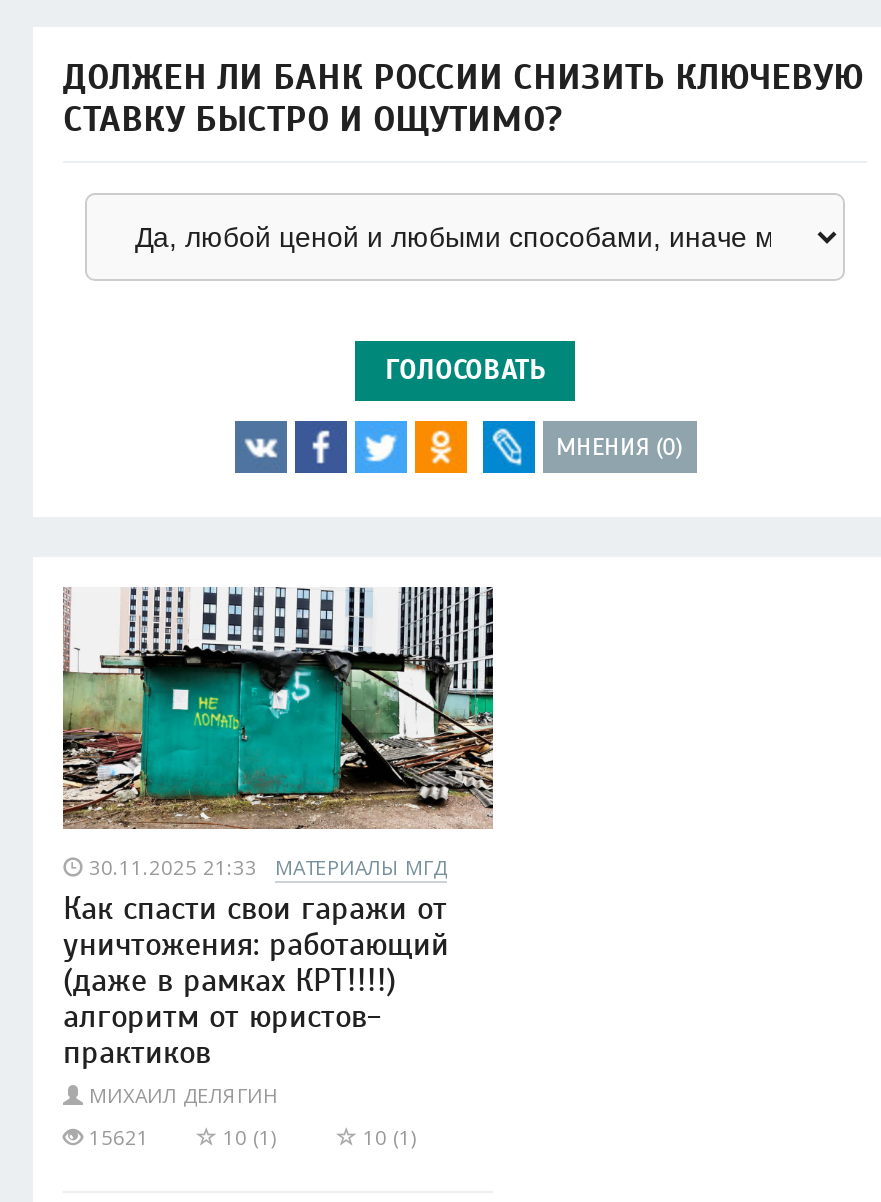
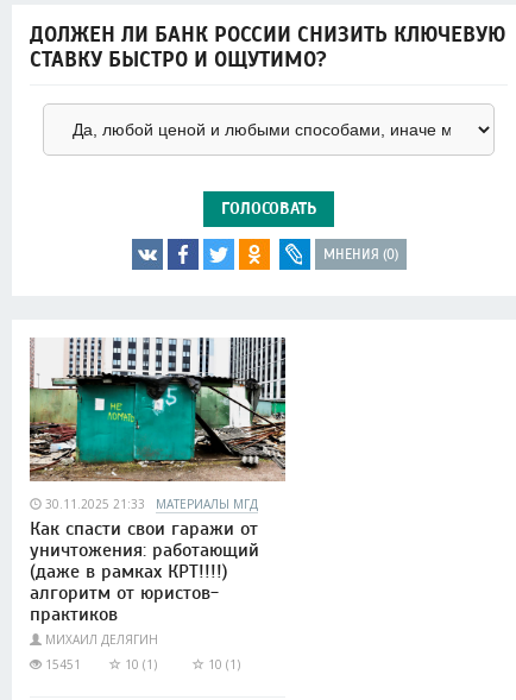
- 15621
+ 15451
